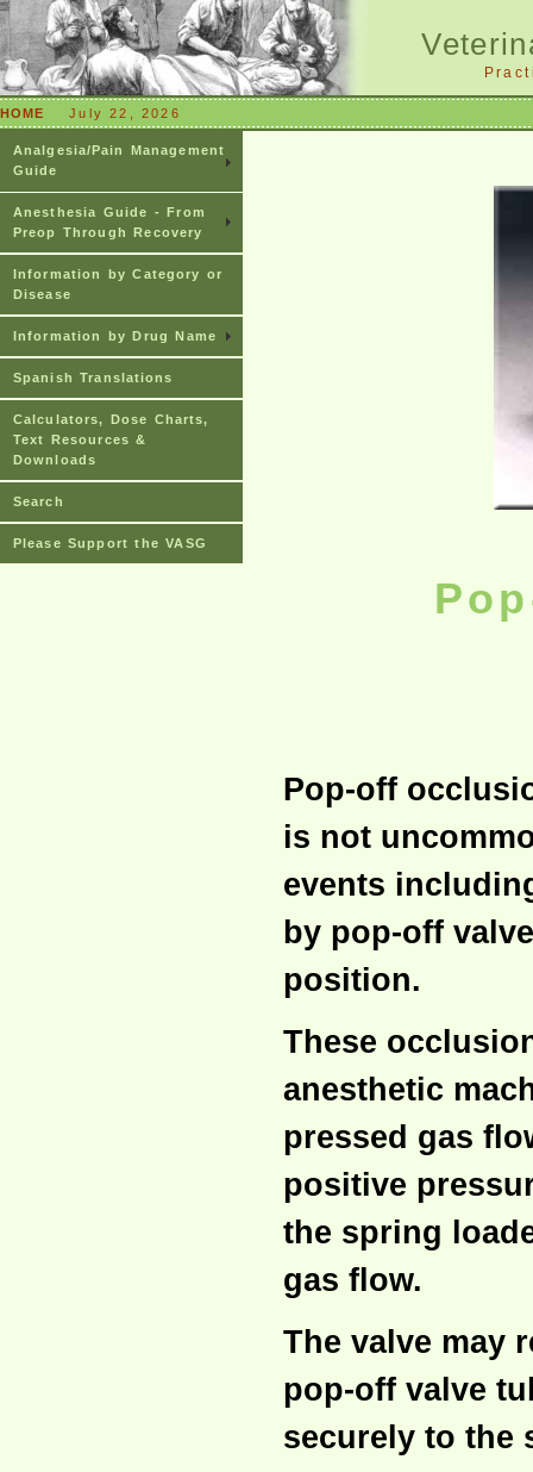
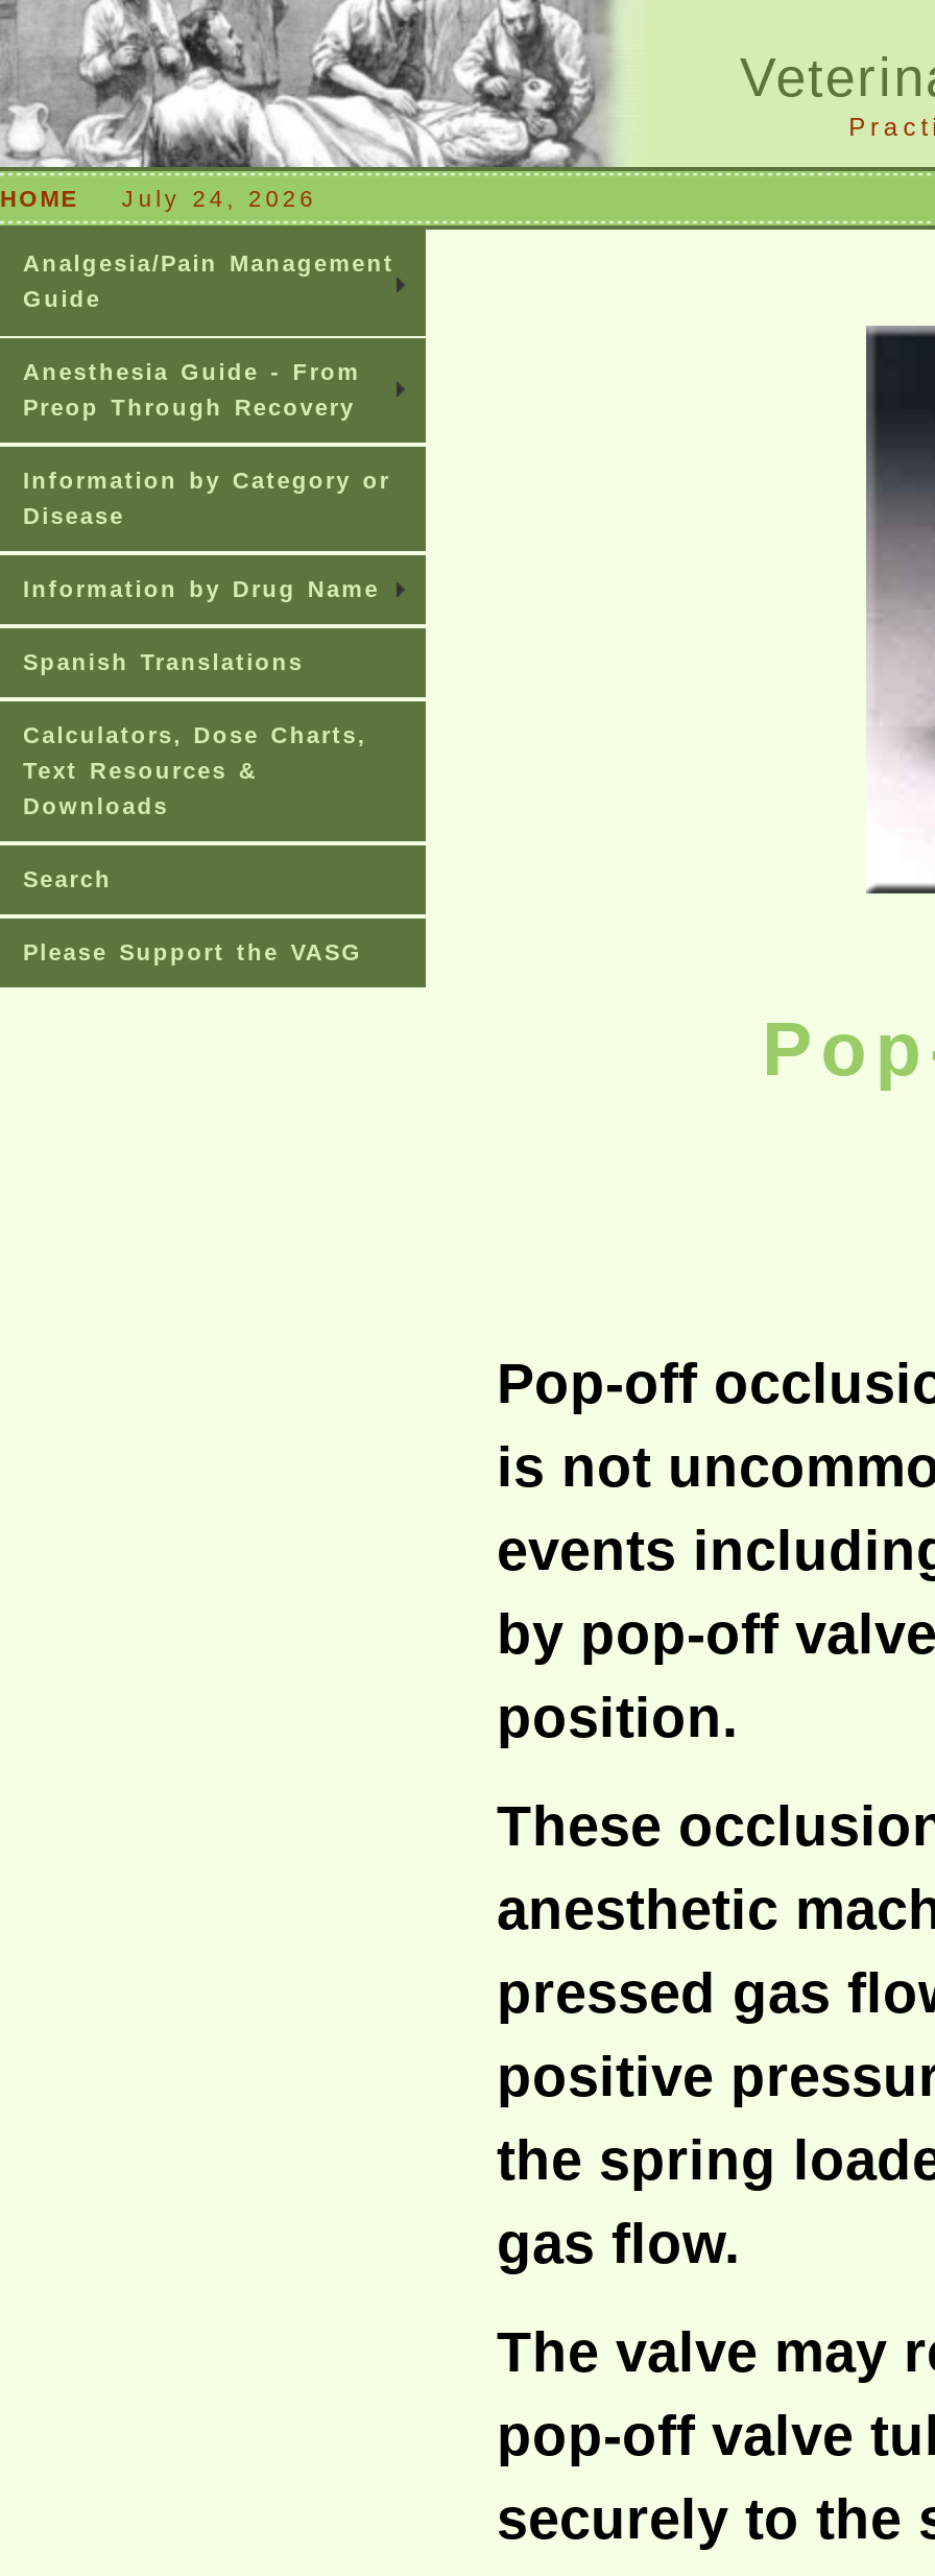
- HOME July 22, 2026
+ HOME July 24, 2026
